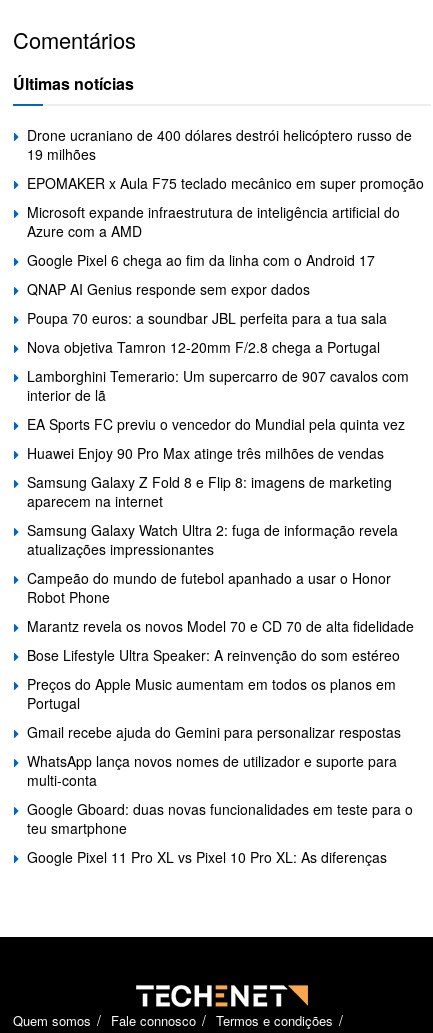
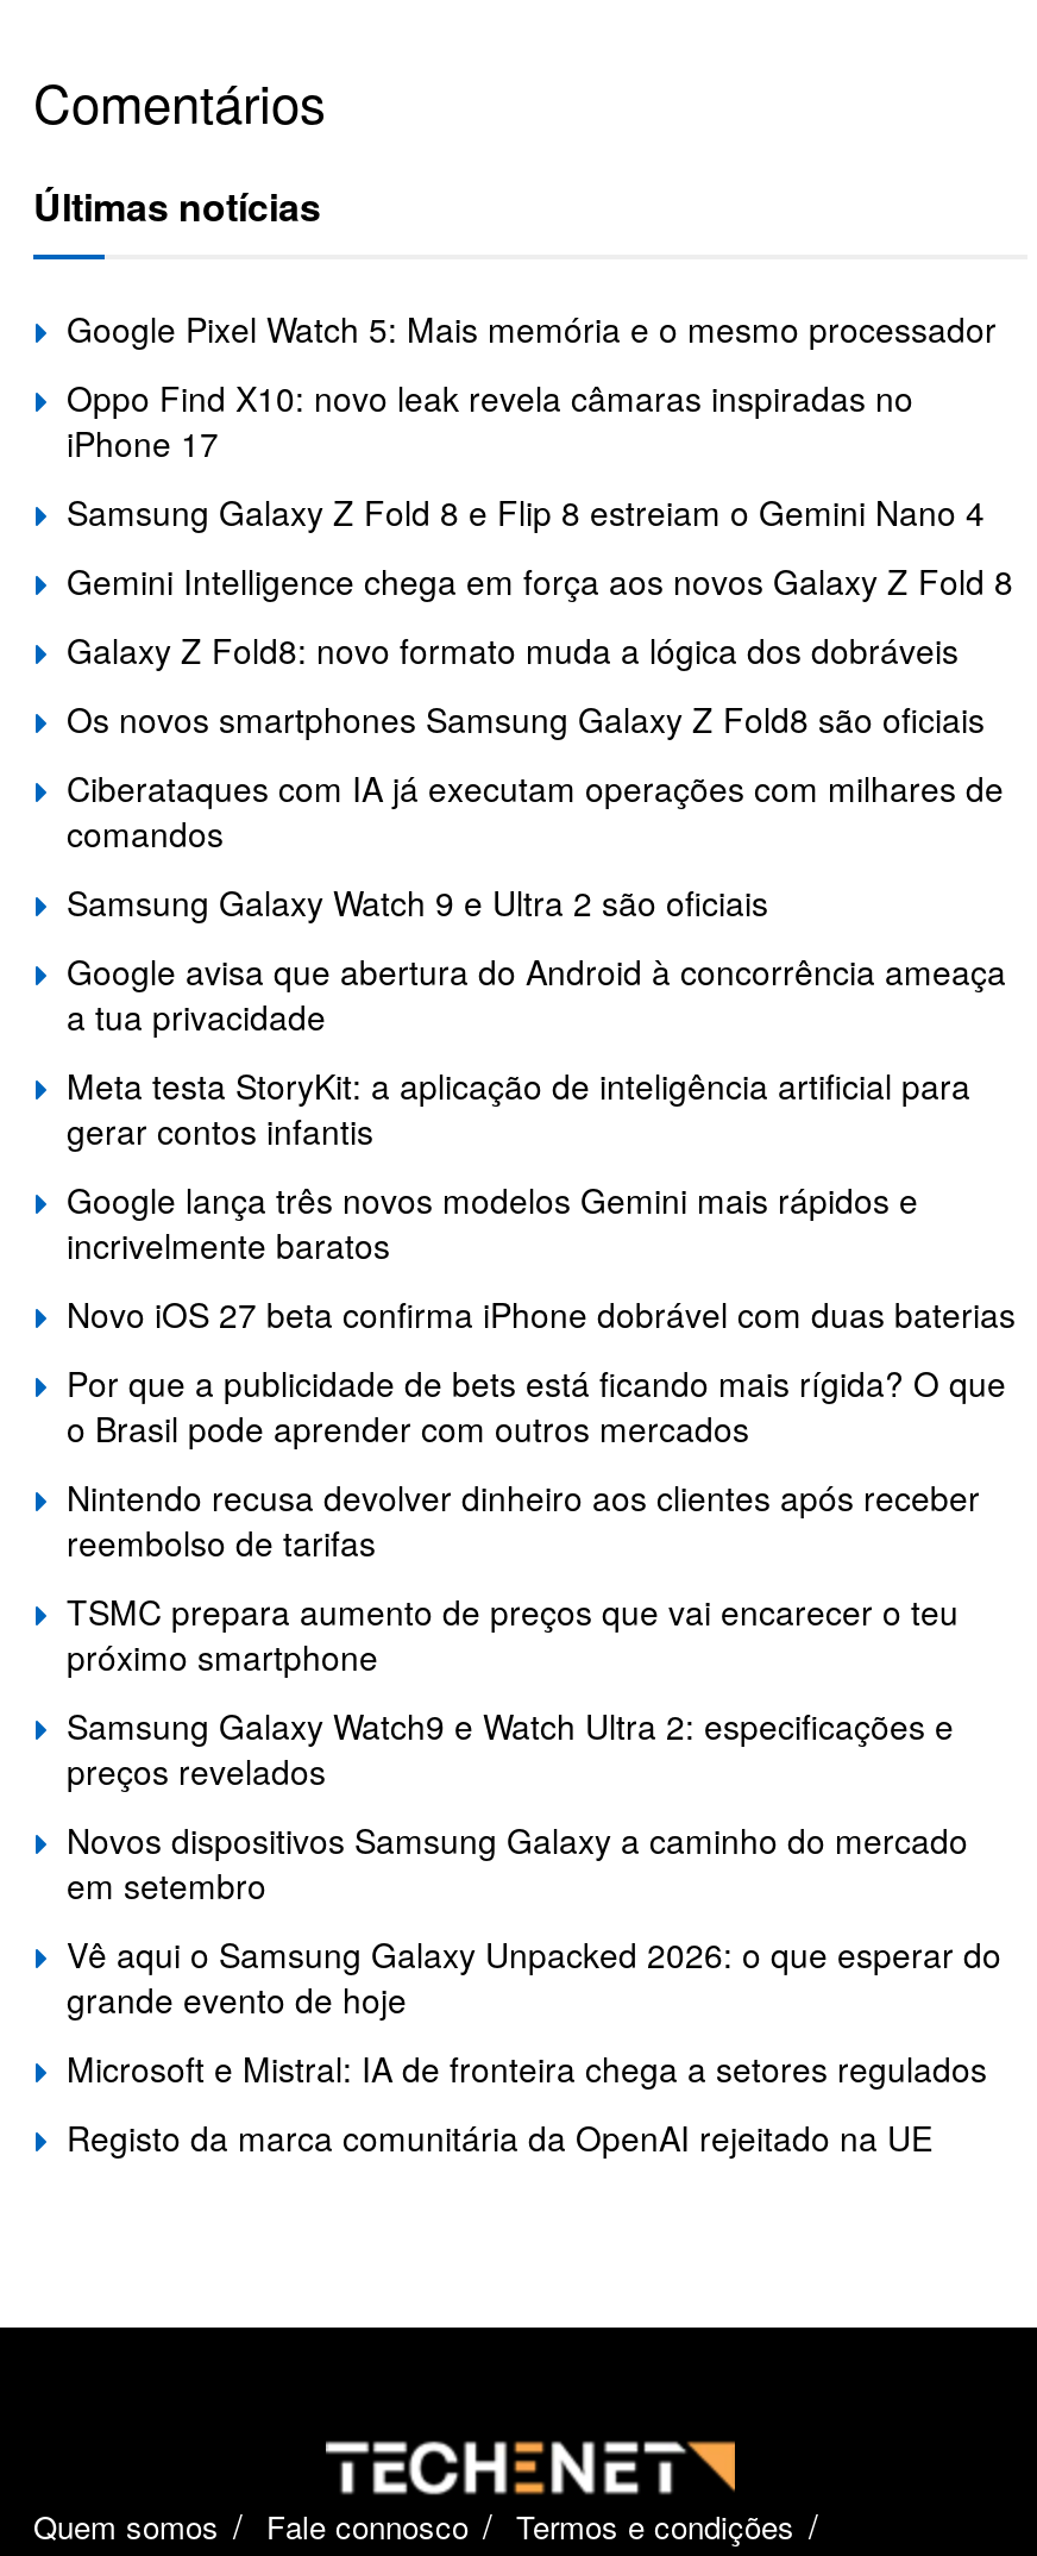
- Drone ucraniano de 400 dólares destrói helicóptero russo de
- 19 milhões
- EPOMAKER x Aula F75 teclado mecânico em super promoção
- Microsoft expande infraestrutura de inteligência artificial do
- Azure com a AMD
- Google Pixel 6 chega ao fim da linha com o Android 17
- QNAP AI Genius responde sem expor dados
- Poupa 70 euros: a soundbar JBL perfeita para a tua sala
- Nova objetiva Tamron 12-20mm F/2.8 chega a Portugal
- Lamborghini Temerario: Um supercarro de 907 cavalos com
- interior de lã
- EA Sports FC previu o vencedor do Mundial pela quinta vez
- Huawei Enjoy 90 Pro Max atinge três milhões de vendas
- Samsung Galaxy Z Fold 8 e Flip 8: imagens de marketing
- aparecem na internet
- Samsung Galaxy Watch Ultra 2: fuga de informação revela
- atualizações impressionantes
- Campeão do mundo de futebol apanhado a usar o Honor
- Robot Phone
- Marantz revela os novos Model 70 e CD 70 de alta fidelidade
- Bose Lifestyle Ultra Speaker: A reinvenção do som estéreo
- Preços do Apple Music aumentam em todos os planos em
- Portugal
- Gmail recebe ajuda do Gemini para personalizar respostas
- WhatsApp lança novos nomes de utilizador e suporte para
- multi-conta
- Google Gboard: duas novas funcionalidades em teste para o
- teu smartphone
- Google Pixel 11 Pro XL vs Pixel 10 Pro XL: As diferenças
+ Google Pixel Watch 5: Mais memória e o mesmo processador
+ Oppo Find X10: novo leak revela câmaras inspiradas no
+ iPhone 17
+ Samsung Galaxy Z Fold 8 e Flip 8 estreiam o Gemini Nano 4
+ Gemini Intelligence chega em força aos novos Galaxy Z Fold 8
+ Galaxy Z Fold8: novo formato muda a lógica dos dobráveis
+ Os novos smartphones Samsung Galaxy Z Fold8 são oficiais
+ Ciberataques com IA já executam operações com milhares de
+ comandos
+ Samsung Galaxy Watch 9 e Ultra 2 são oficiais
+ Google avisa que abertura do Android à concorrência ameaça
+ a tua privacidade
+ Meta testa StoryKit: a aplicação de inteligência artificial para
+ gerar contos infantis
+ Google lança três novos modelos Gemini mais rápidos e
+ incrivelmente baratos
+ Novo iOS 27 beta confirma iPhone dobrável com duas baterias
+ Por que a publicidade de bets está ficando mais rígida? O que
+ o Brasil pode aprender com outros mercados
+ Nintendo recusa devolver dinheiro aos clientes após receber
+ reembolso de tarifas
+ TSMC prepara aumento de preços que vai encarecer o teu
+ próximo smartphone
+ Samsung Galaxy Watch9 e Watch Ultra 2: especificações e
+ preços revelados
+ Novos dispositivos Samsung Galaxy a caminho do mercado
+ em setembro
+ Vê aqui o Samsung Galaxy Unpacked 2026: o que esperar do
+ grande evento de hoje
+ Microsoft e Mistral: IA de fronteira chega a setores regulados
+ Registo da marca comunitária da OpenAI rejeitado na UE
